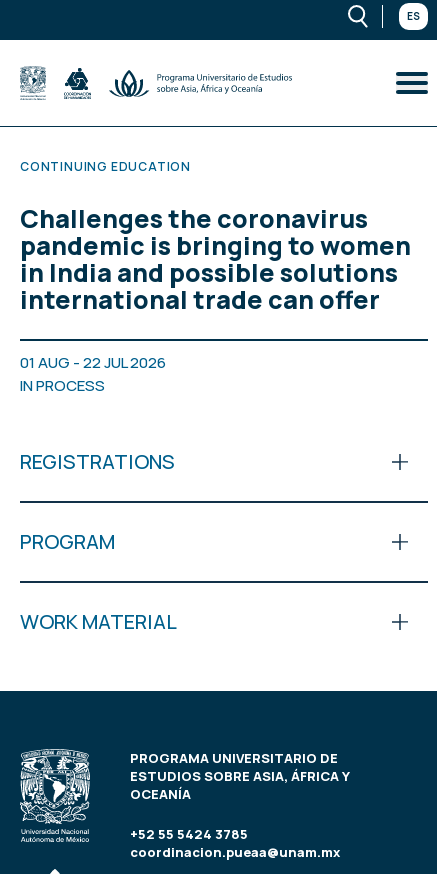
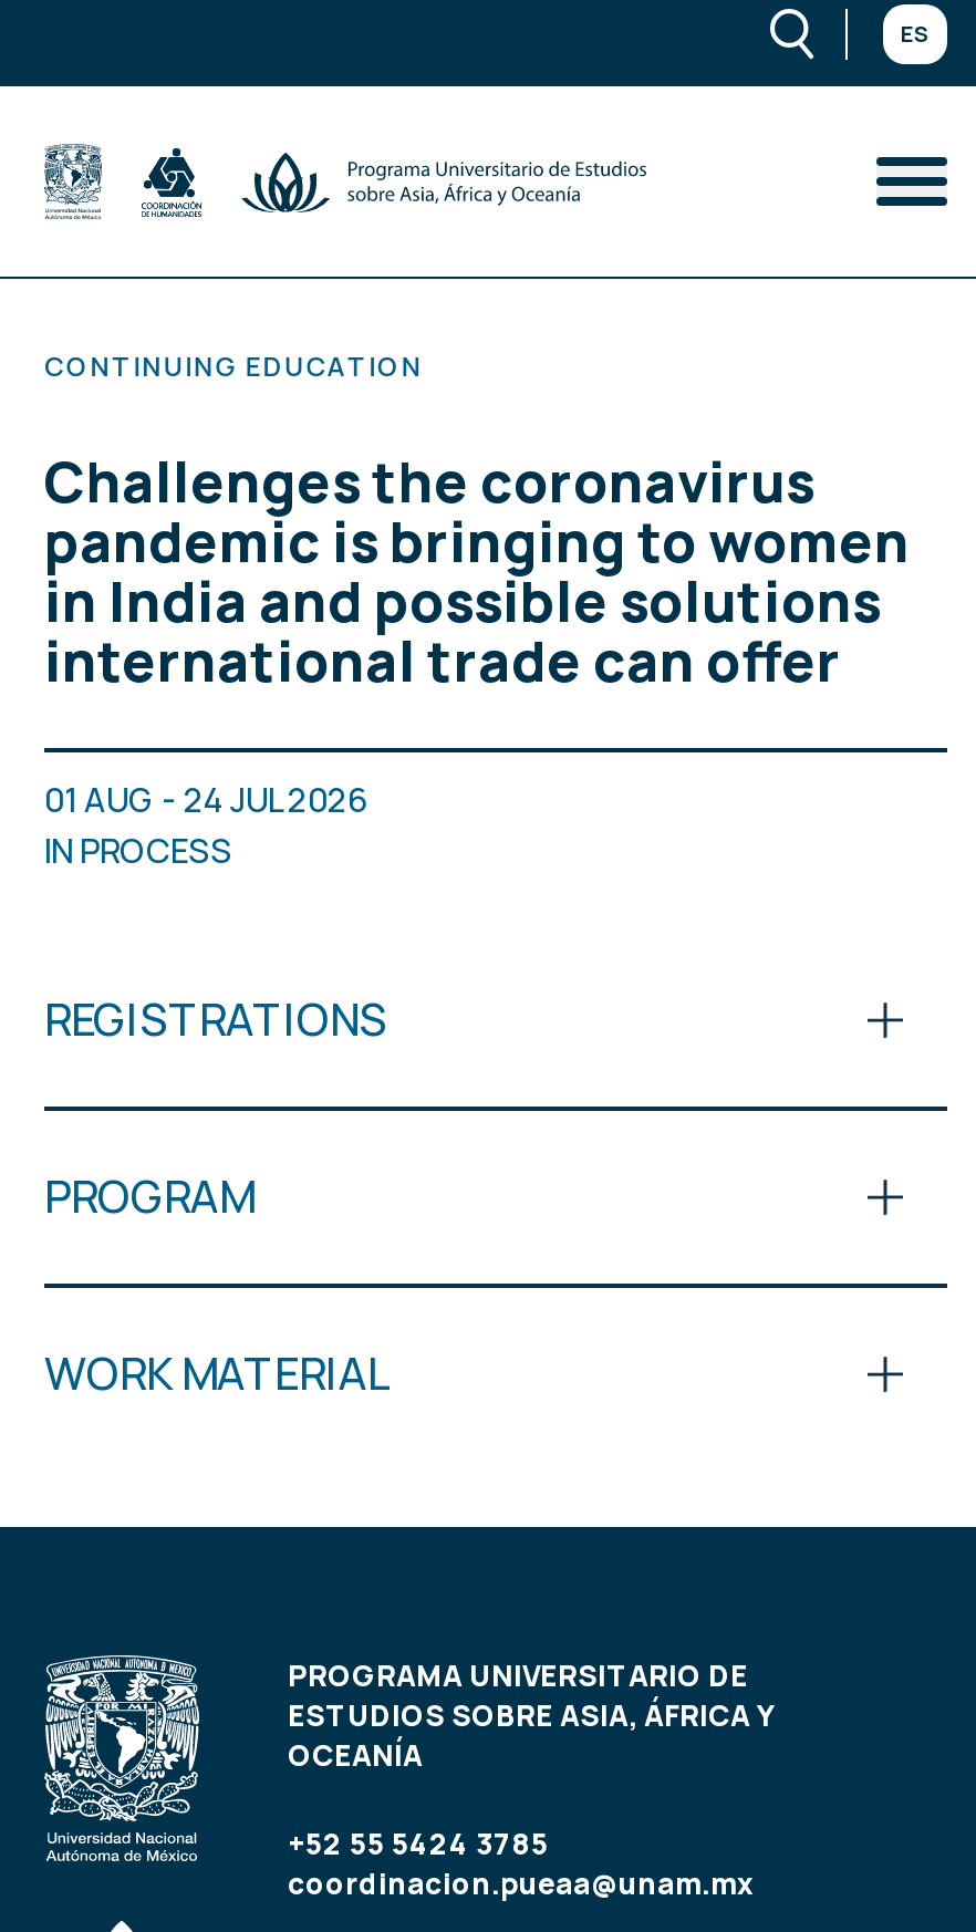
- 01 AUG - 22 JUL 2026
+ 01 AUG - 24 JUL 2026
